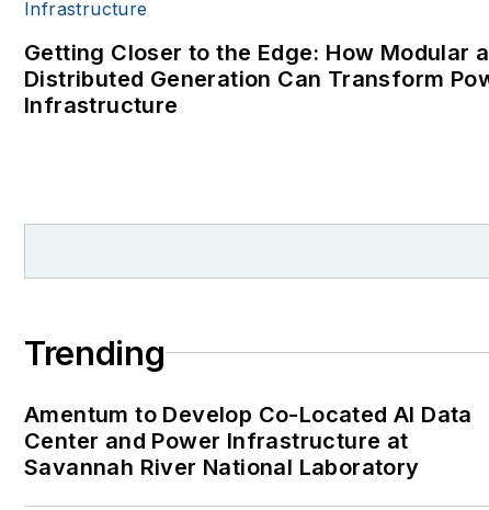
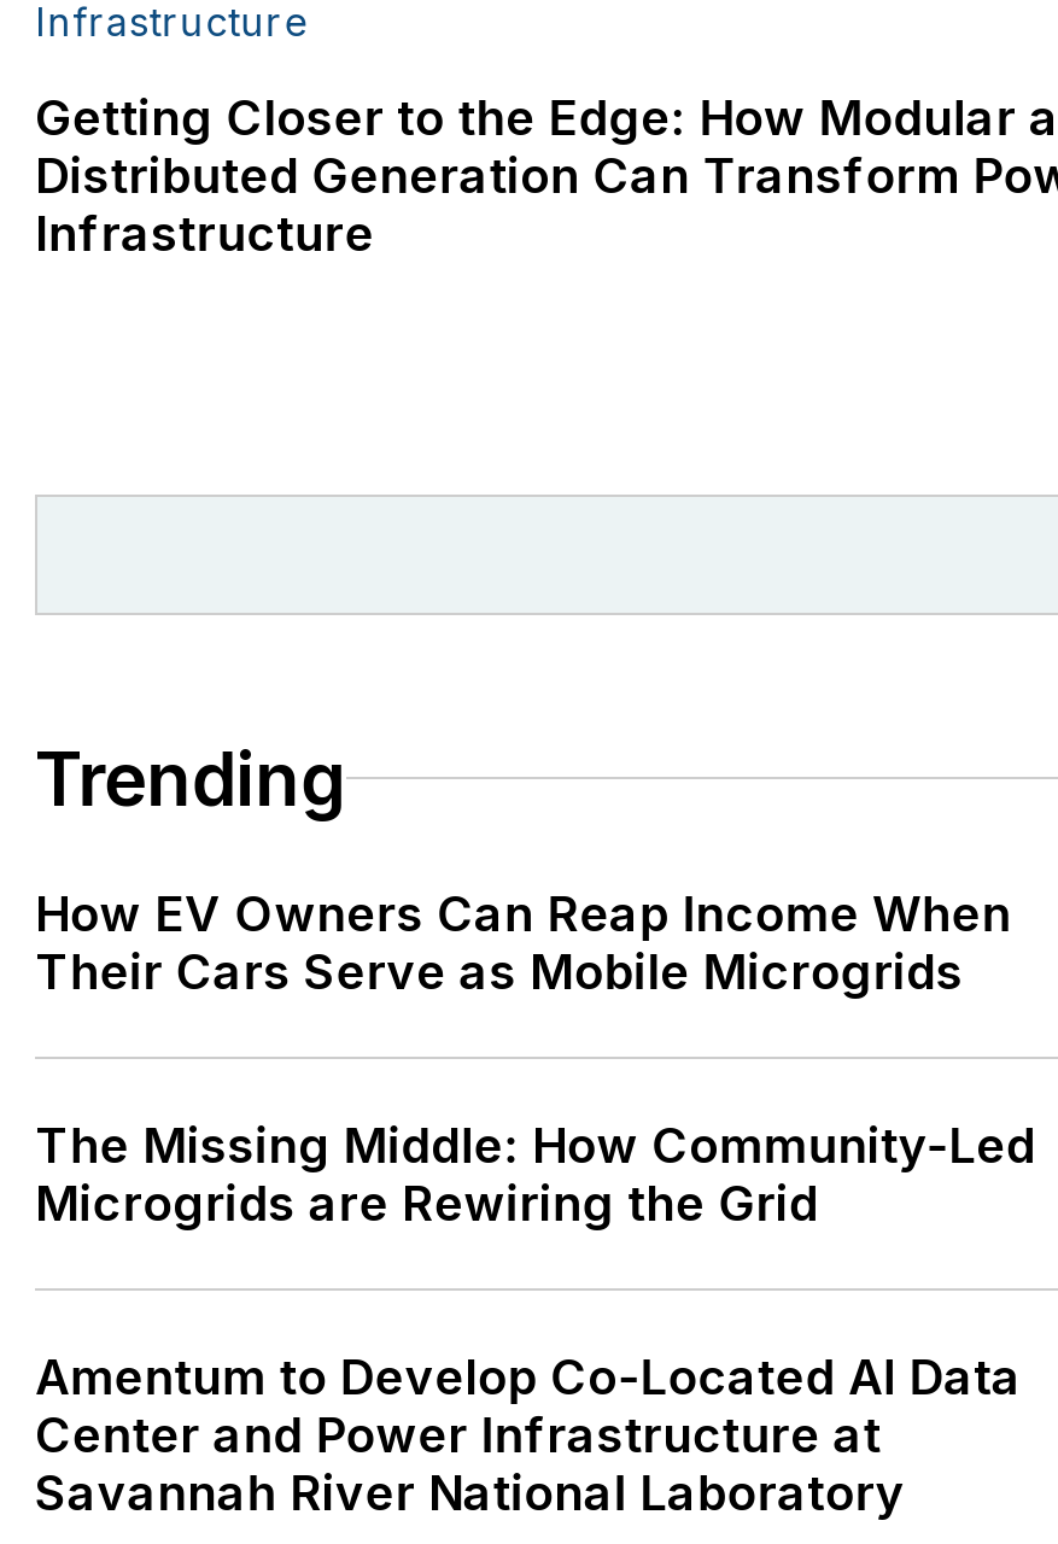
+ How EV Owners Can Reap Income When
+ Their Cars Serve as Mobile Microgrids
+ The Missing Middle: How Community-Led
+ Microgrids are Rewiring the Grid
